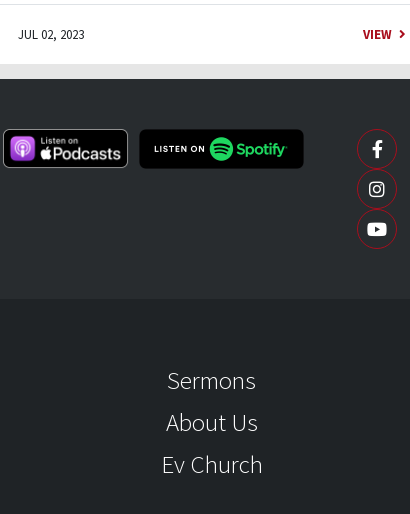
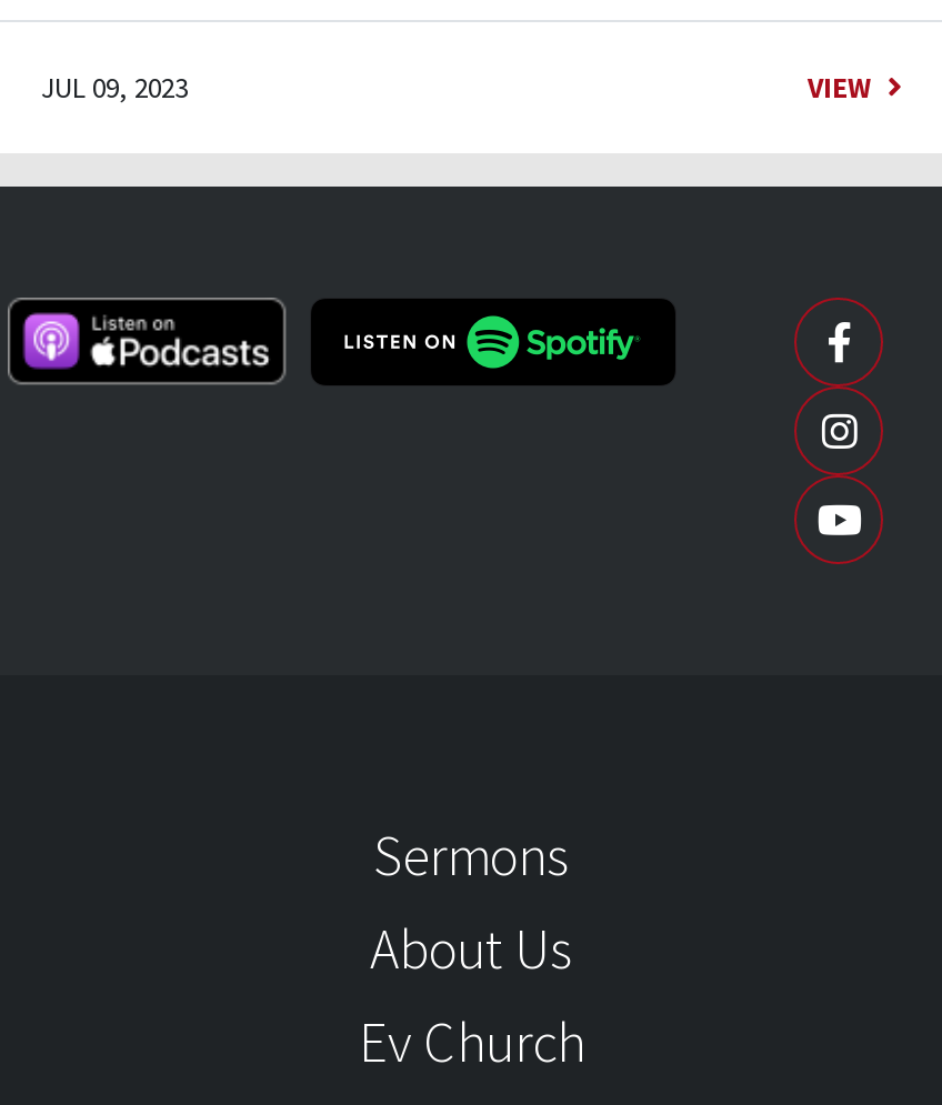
- JUL 02, 2023
+ JUL 09, 2023
